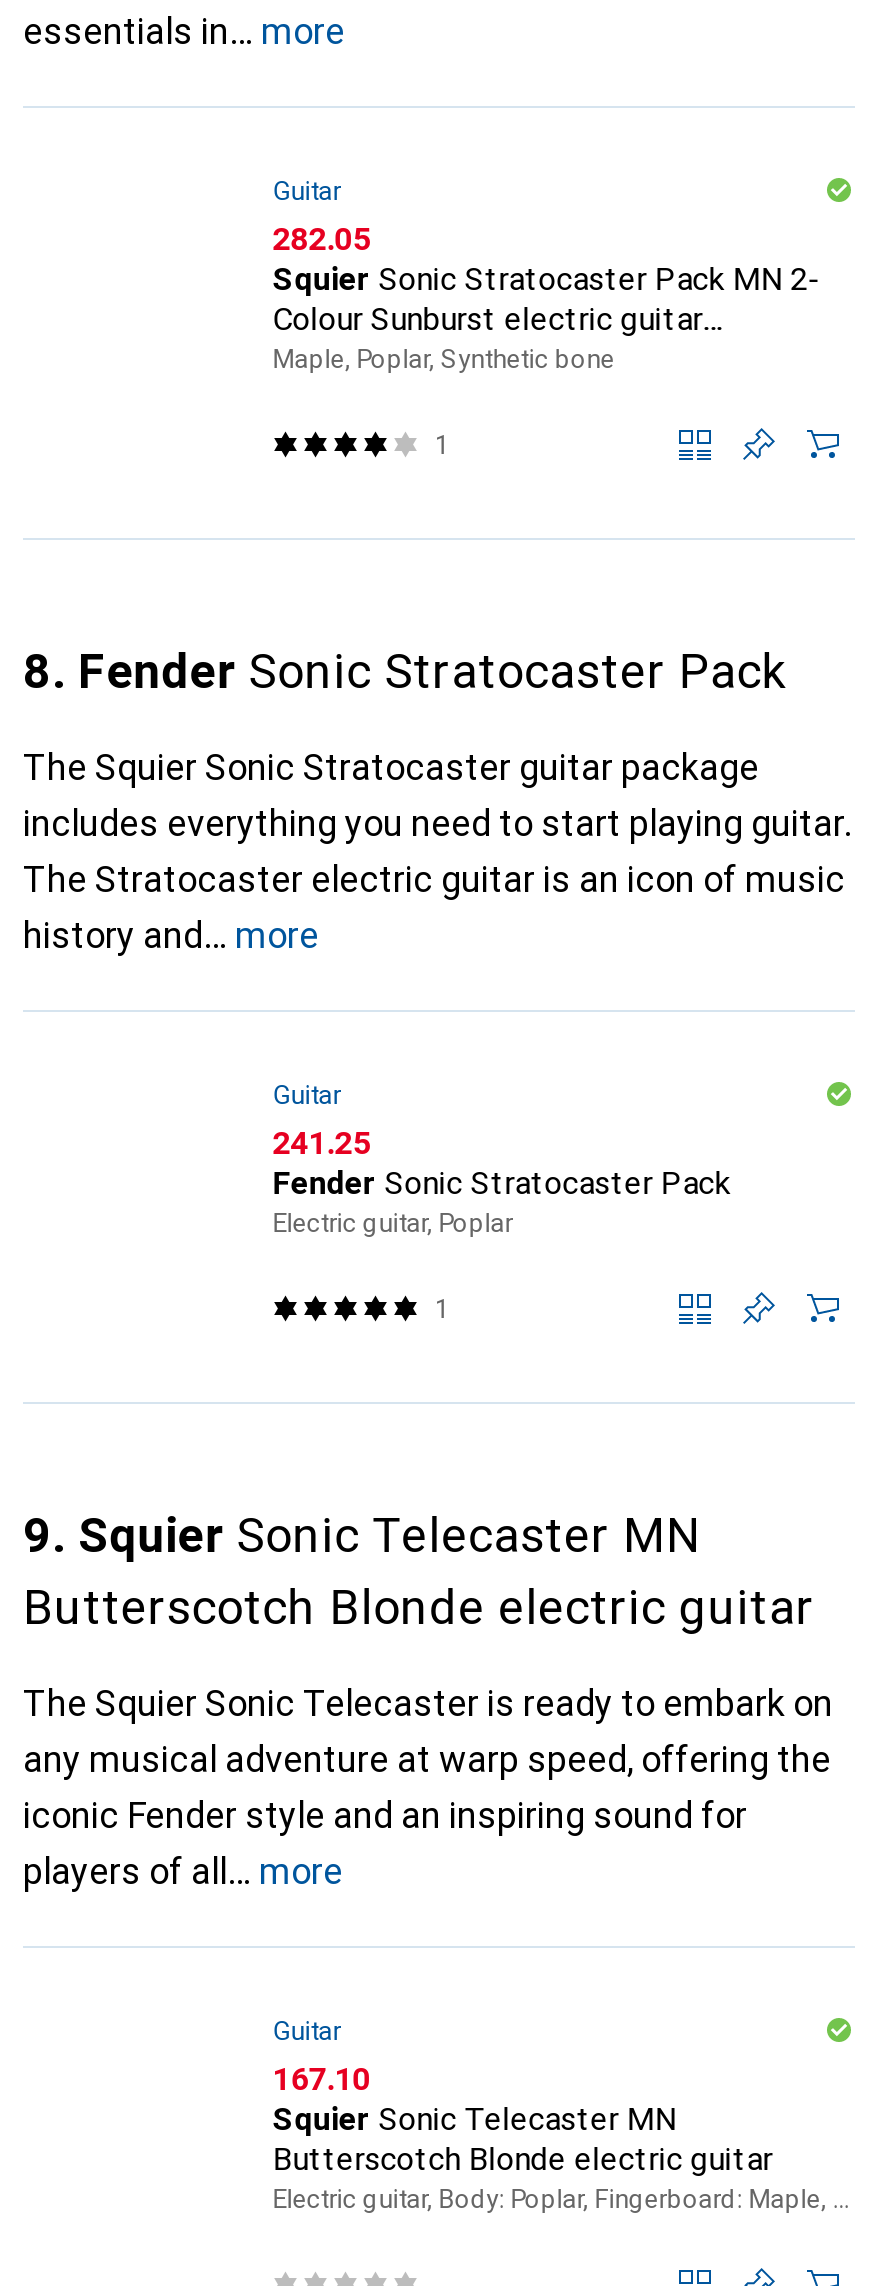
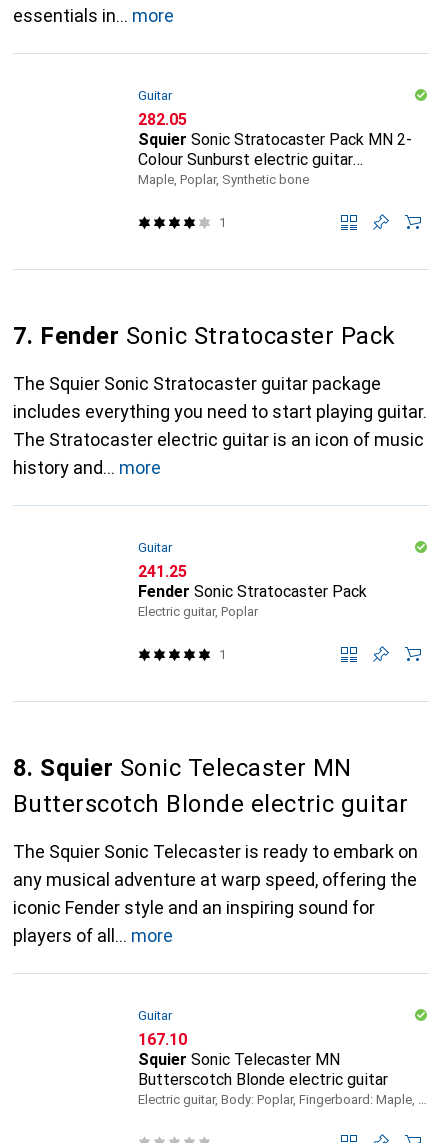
- 8. Fender Sonic Stratocaster Pack
+ 7. Fender Sonic Stratocaster Pack

- 9. Squier Sonic Telecaster MN
+ 8. Squier Sonic Telecaster MN
